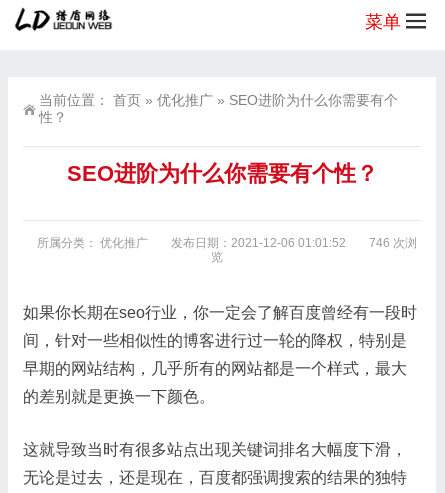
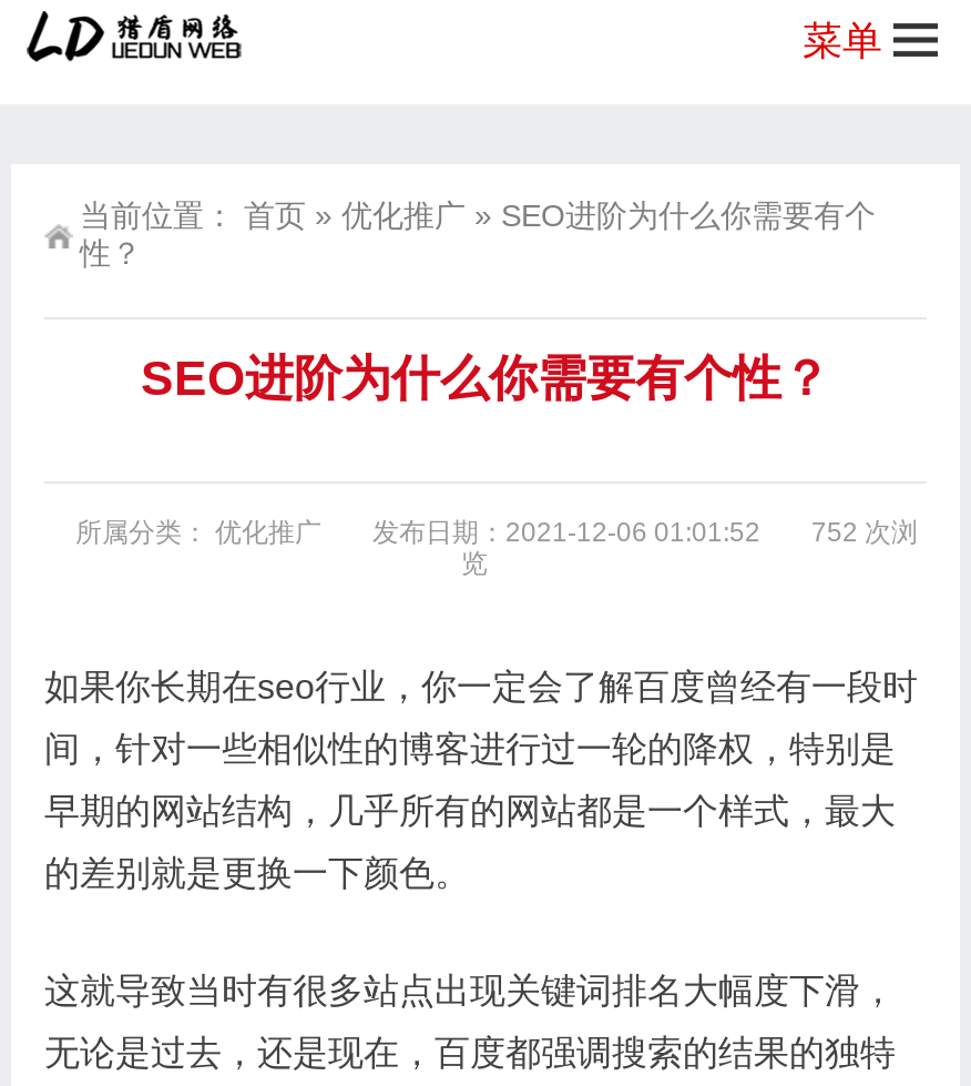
- 所属分类： 优化推广 发布日期：2021-12-06 01:01:52 746 次浏
+ 所属分类： 优化推广 发布日期：2021-12-06 01:01:52 752 次浏
